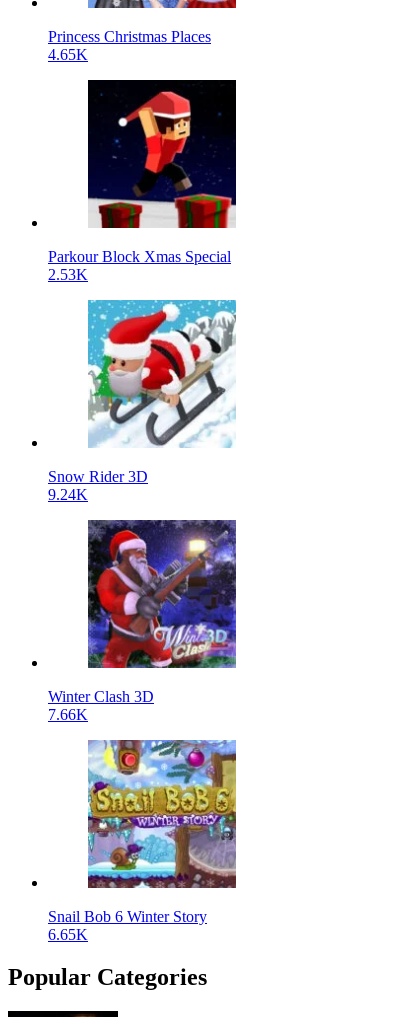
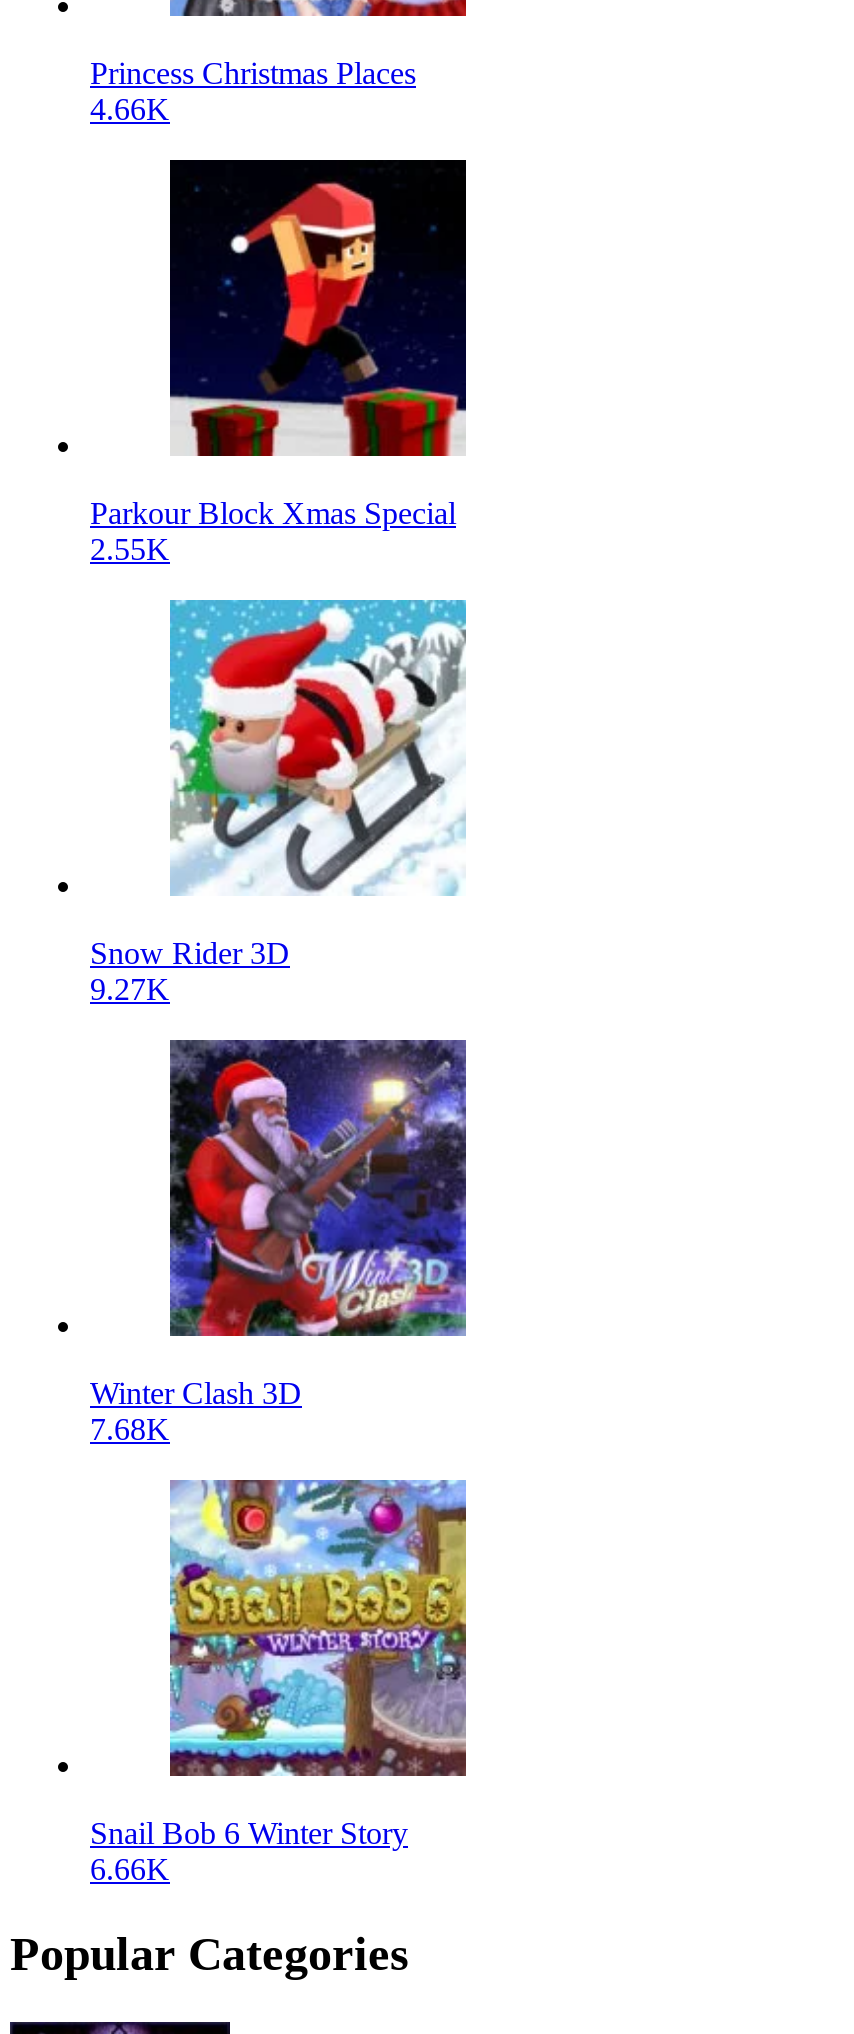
- 4.65K
+ 4.66K

- 2.53K
+ 2.55K

- 9.24K
+ 9.27K

- 7.66K
+ 7.68K

- 6.65K
+ 6.66K
